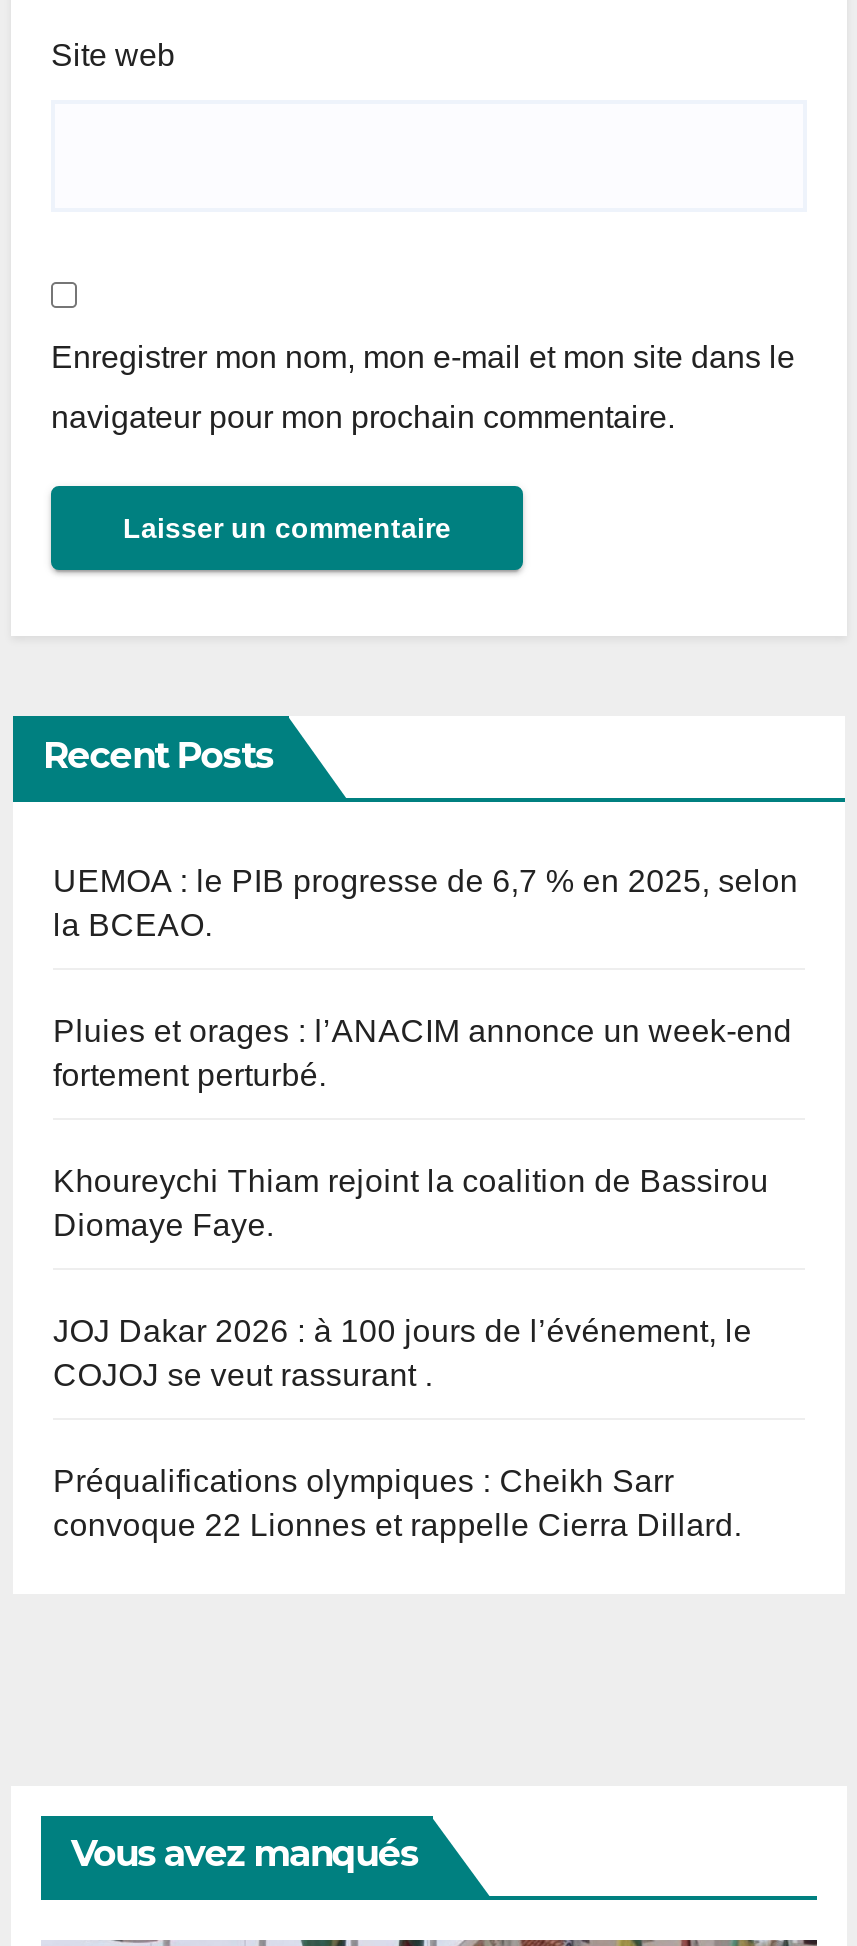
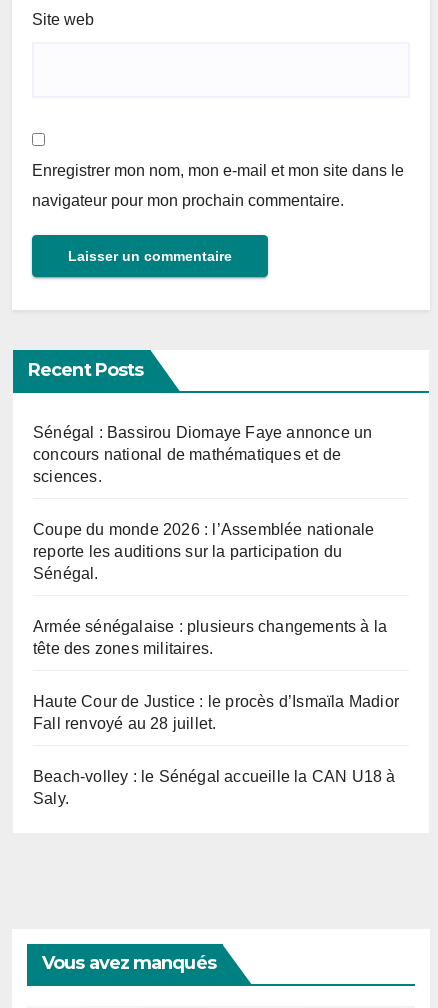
- UEMOA : le PIB progresse de 6,7 % en 2025, selon
- la BCEAO.
+ Sénégal : Bassirou Diomaye Faye annonce un
+ concours national de mathématiques et de
+ sciences.

- Pluies et orages : l’ANACIM annonce un week-end
- fortement perturbé.
+ Coupe du monde 2026 : l’Assemblée nationale
+ reporte les auditions sur la participation du
+ Sénégal.

- Khoureychi Thiam rejoint la coalition de Bassirou
- Diomaye Faye.
+ Armée sénégalaise : plusieurs changements à la
+ tête des zones militaires.

- JOJ Dakar 2026 : à 100 jours de l’événement, le
- COJOJ se veut rassurant .
+ Haute Cour de Justice : le procès d’Ismaïla Madior
+ Fall renvoyé au 28 juillet.

- Préqualifications olympiques : Cheikh Sarr
- convoque 22 Lionnes et rappelle Cierra Dillard.
+ Beach-volley : le Sénégal accueille la CAN U18 à
+ Saly.
